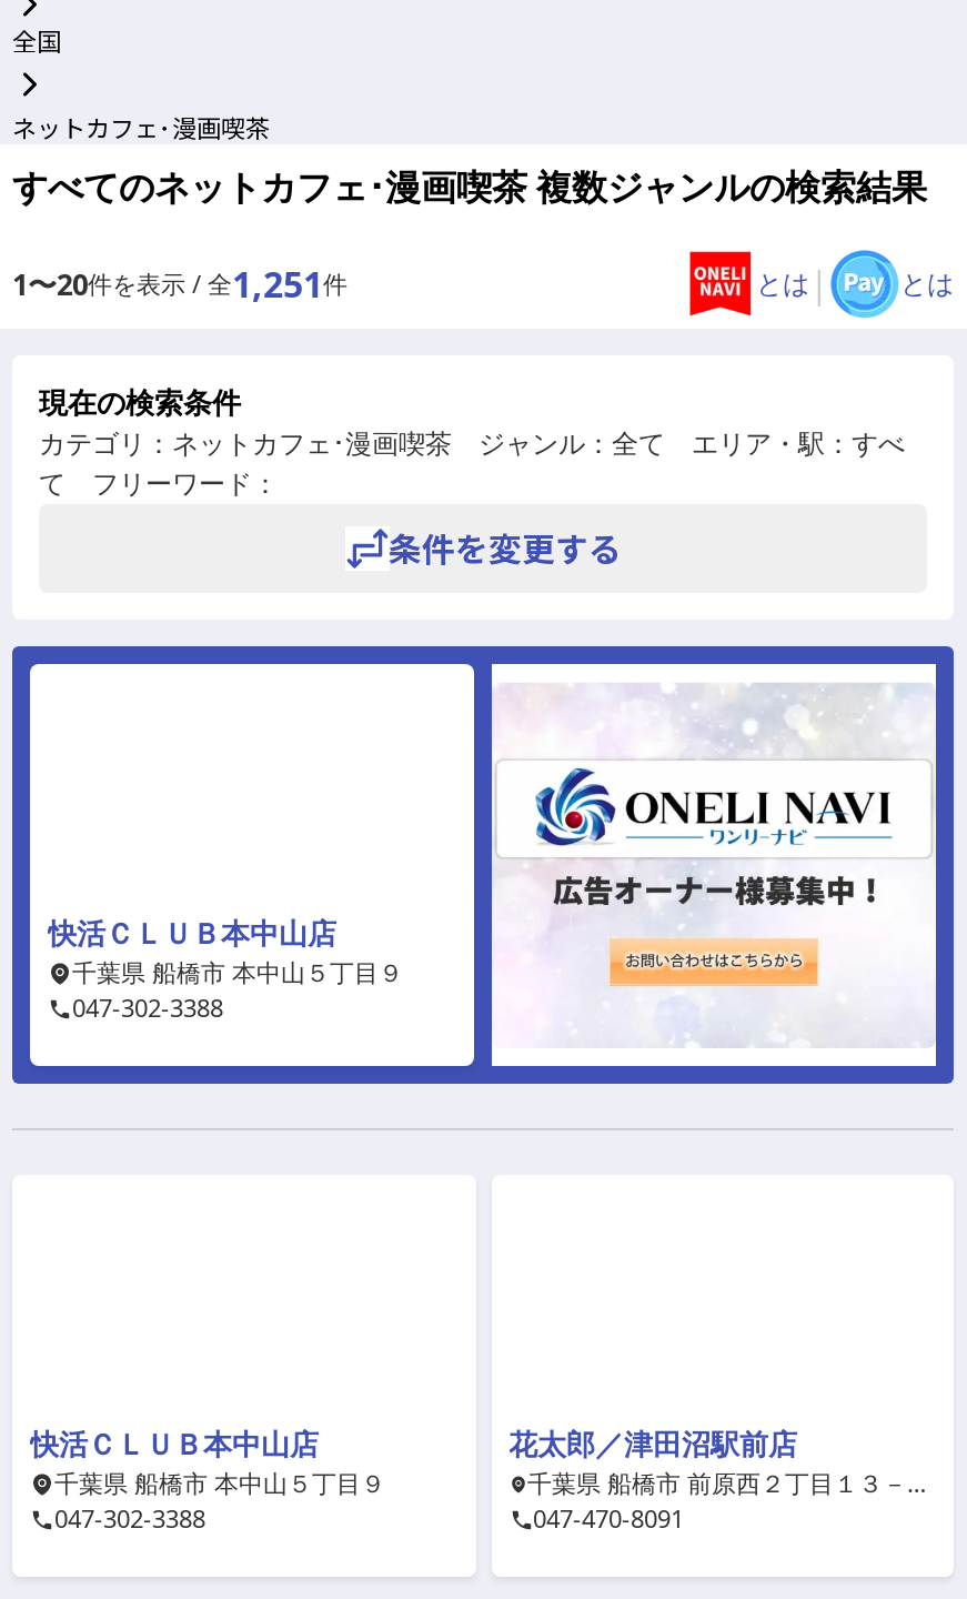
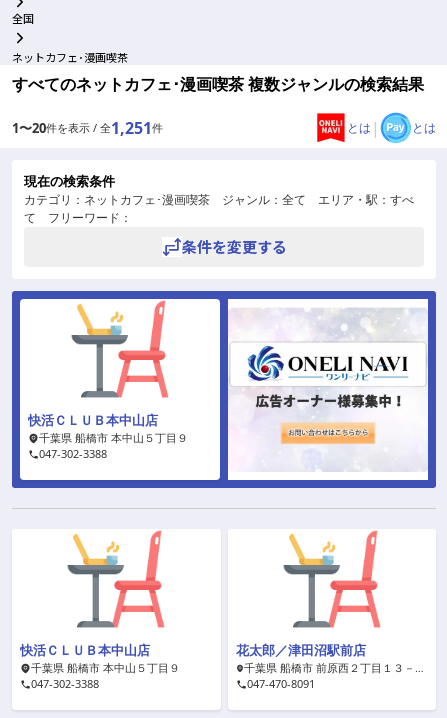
+ [image]

+ [image]

+ [image]
